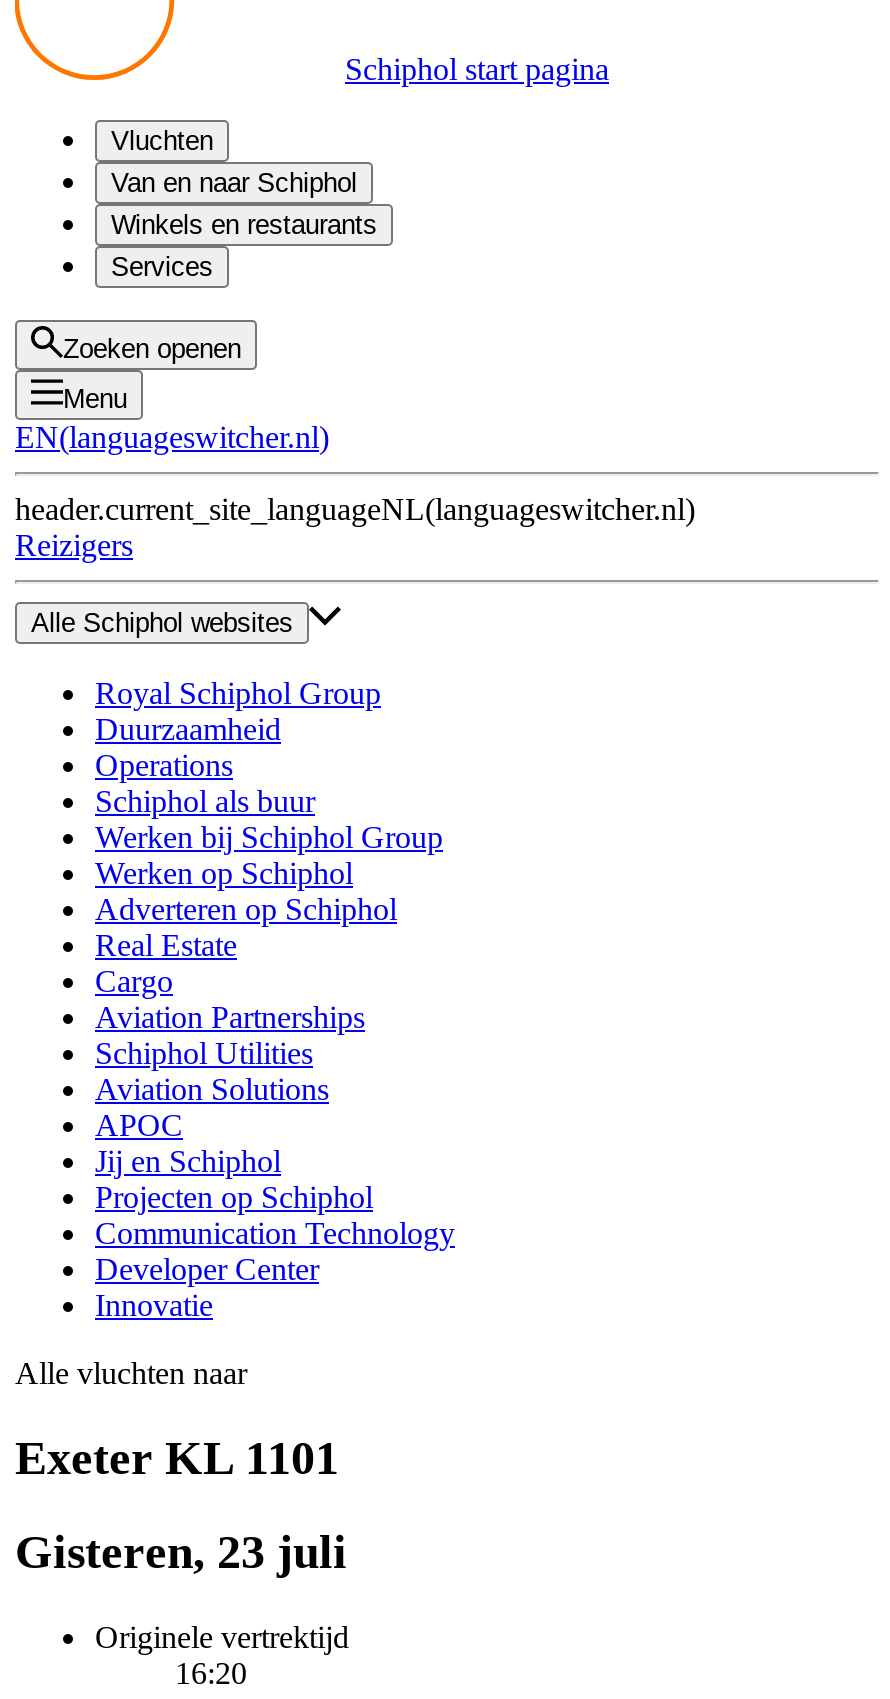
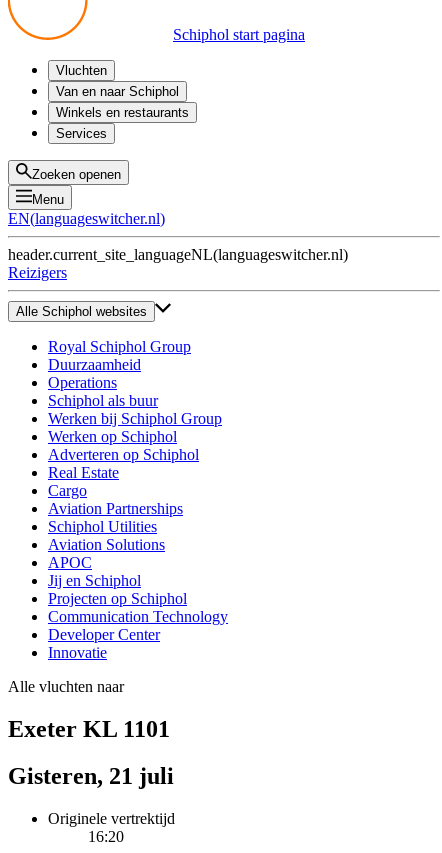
- Gisteren, 23 juli
+ Gisteren, 21 juli
